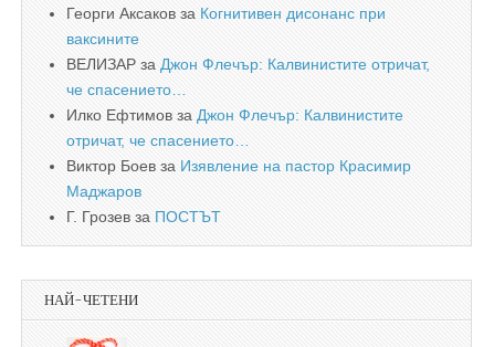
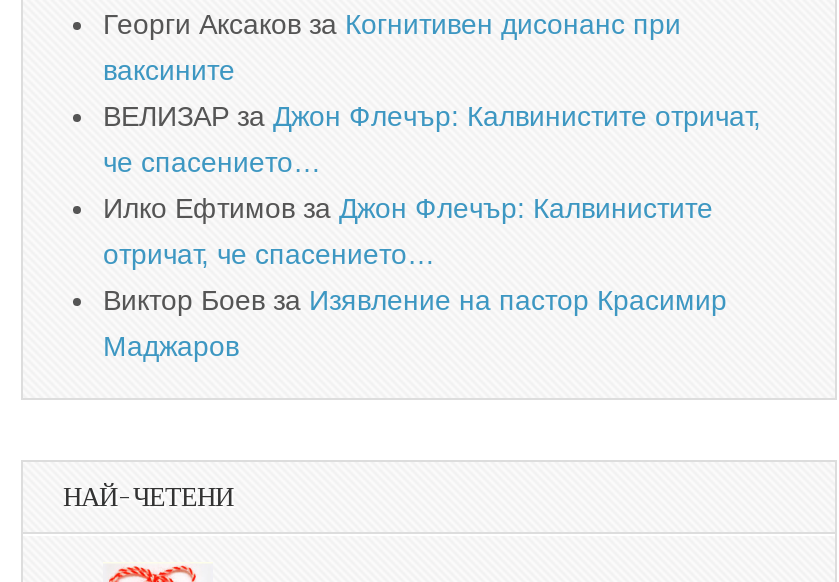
- Г. Грозев за ПОСТЪТ
